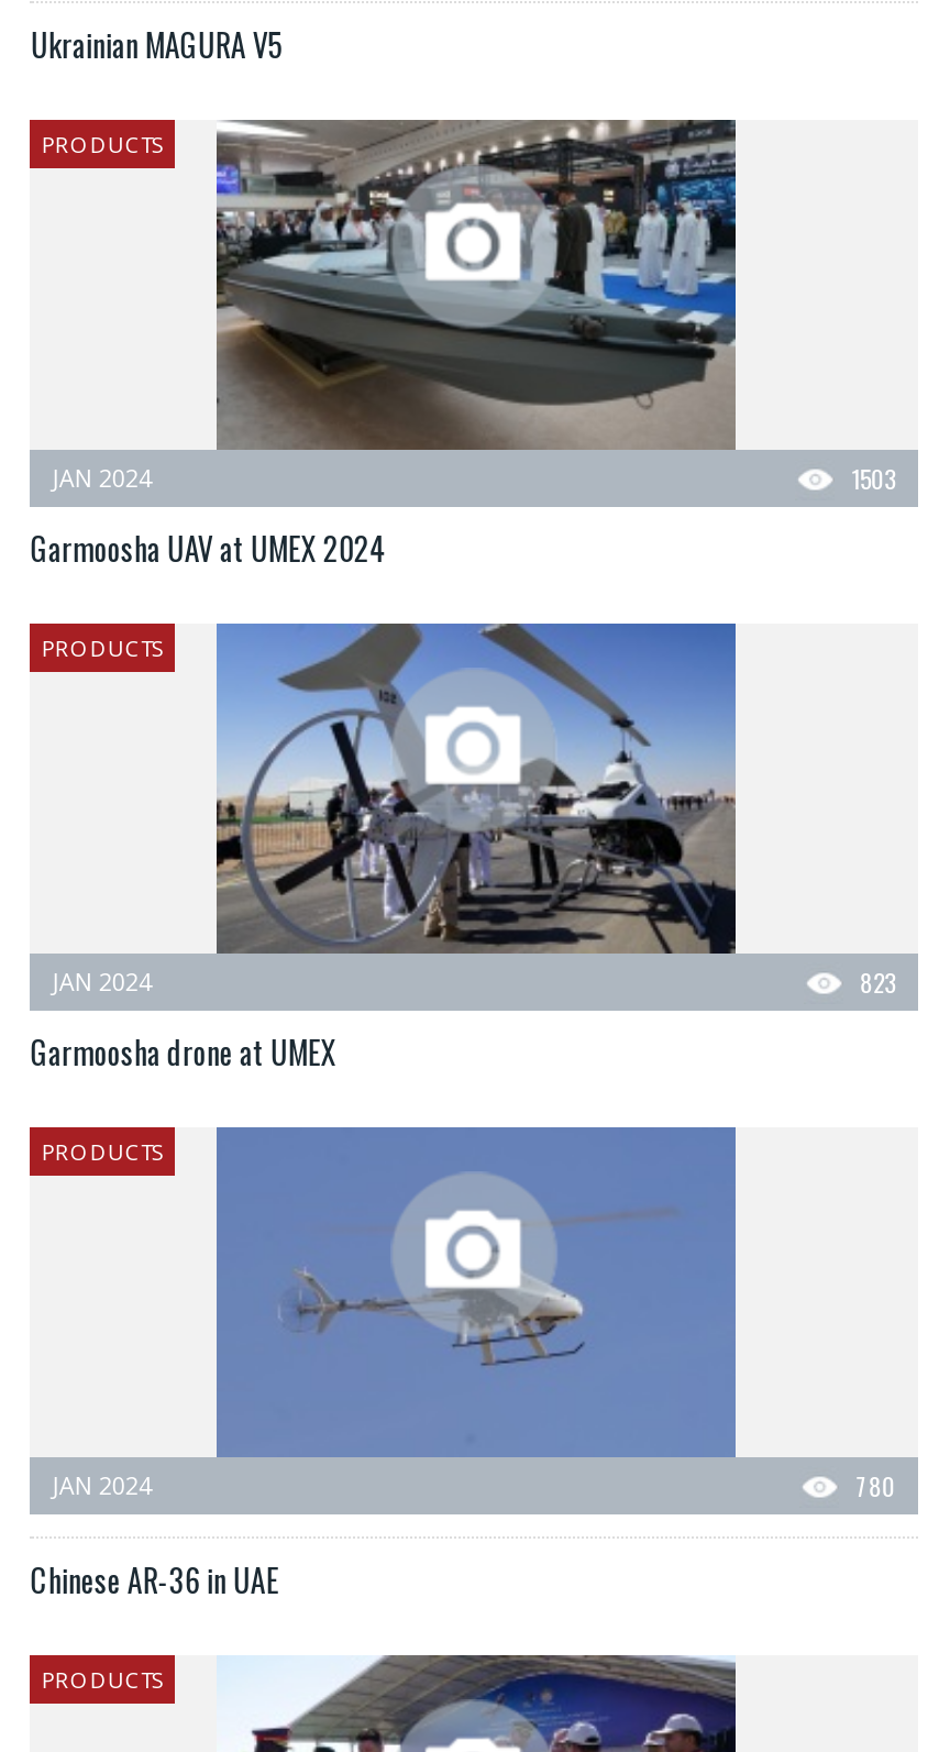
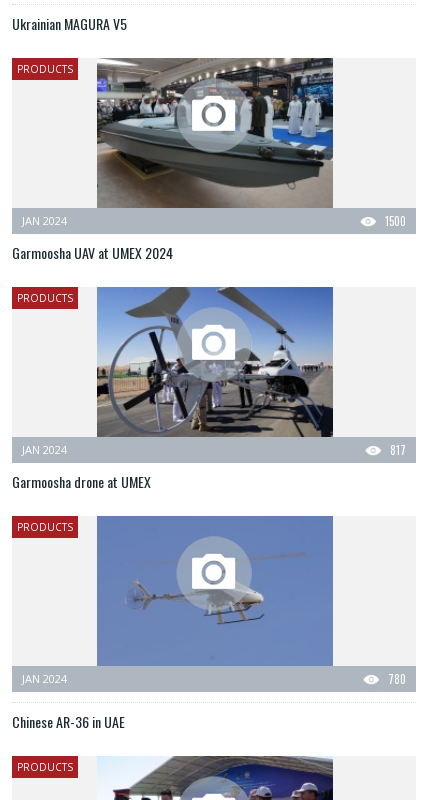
- 1503
+ 1500

- 823
+ 817
